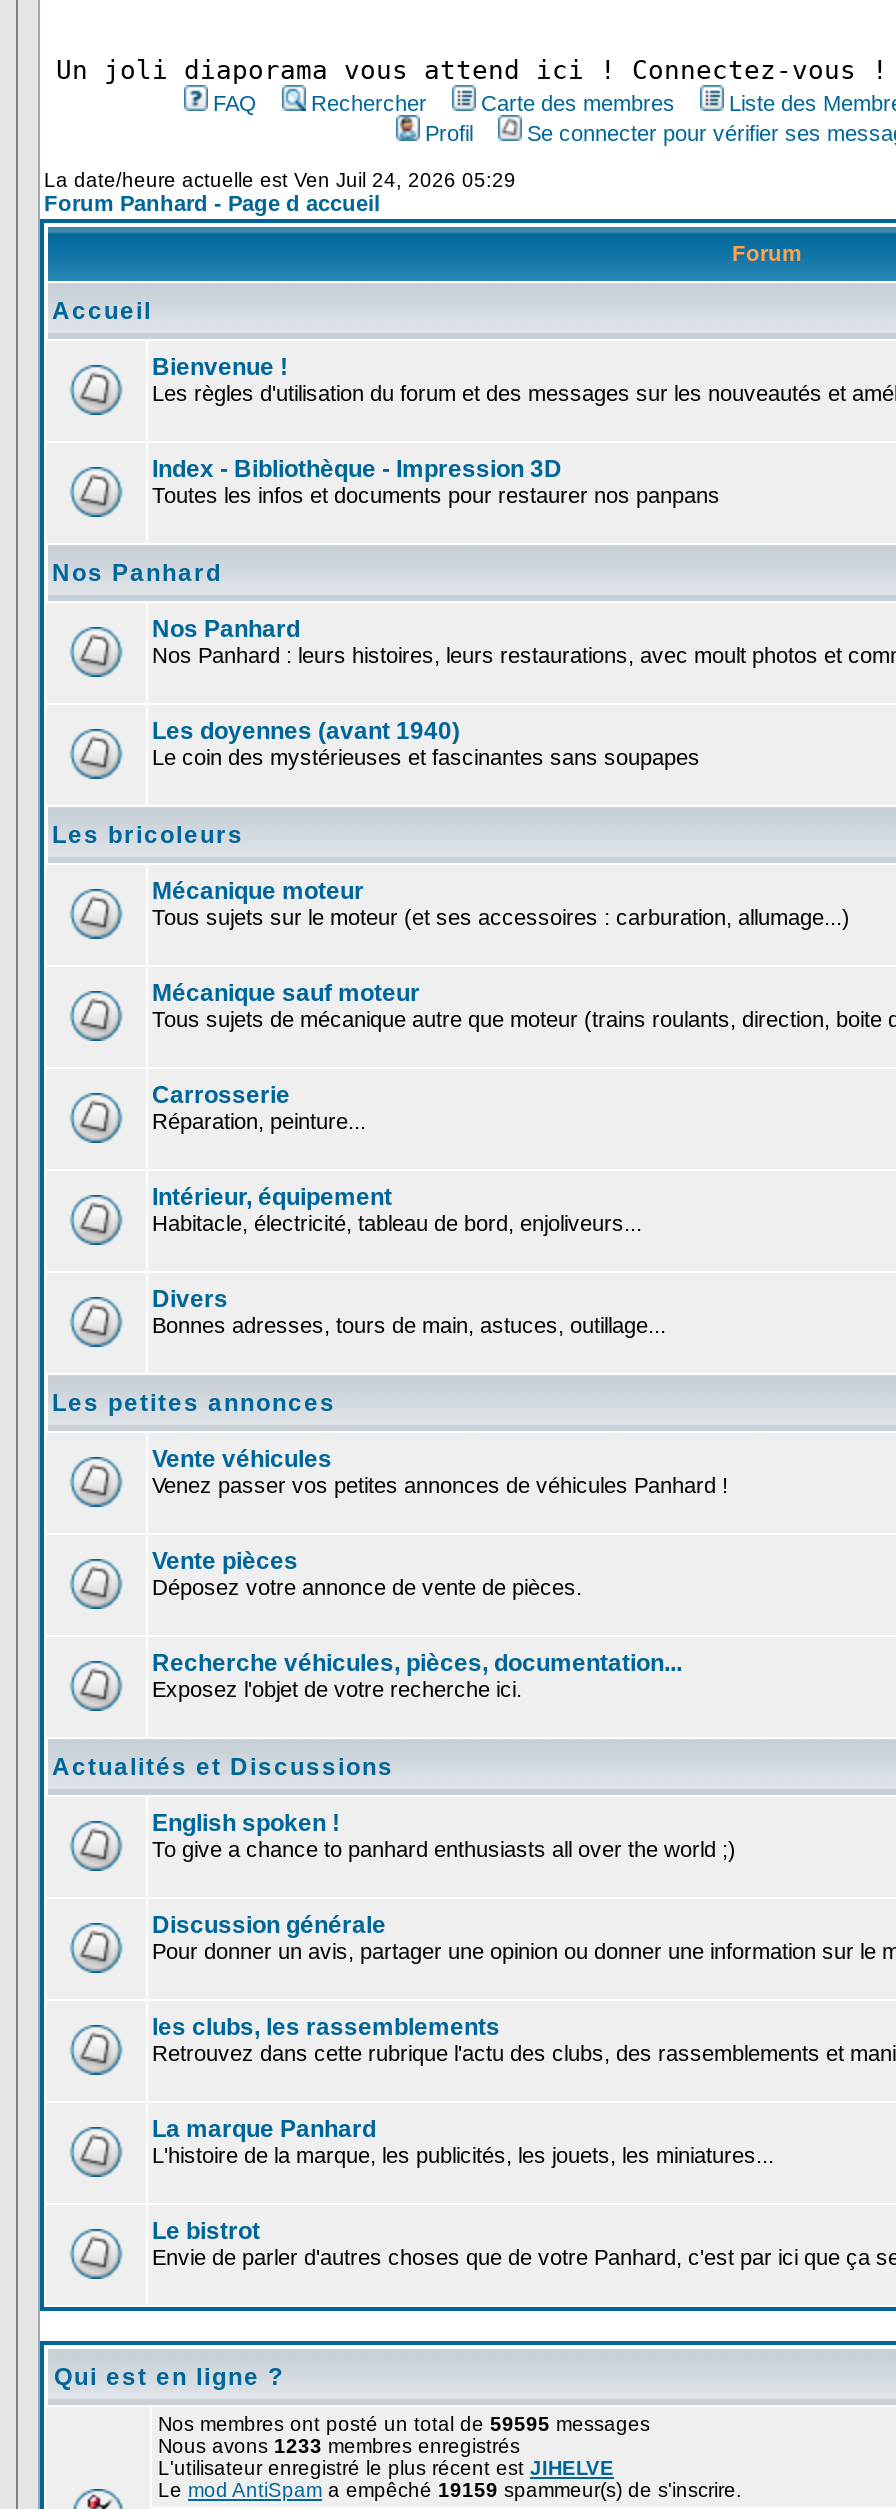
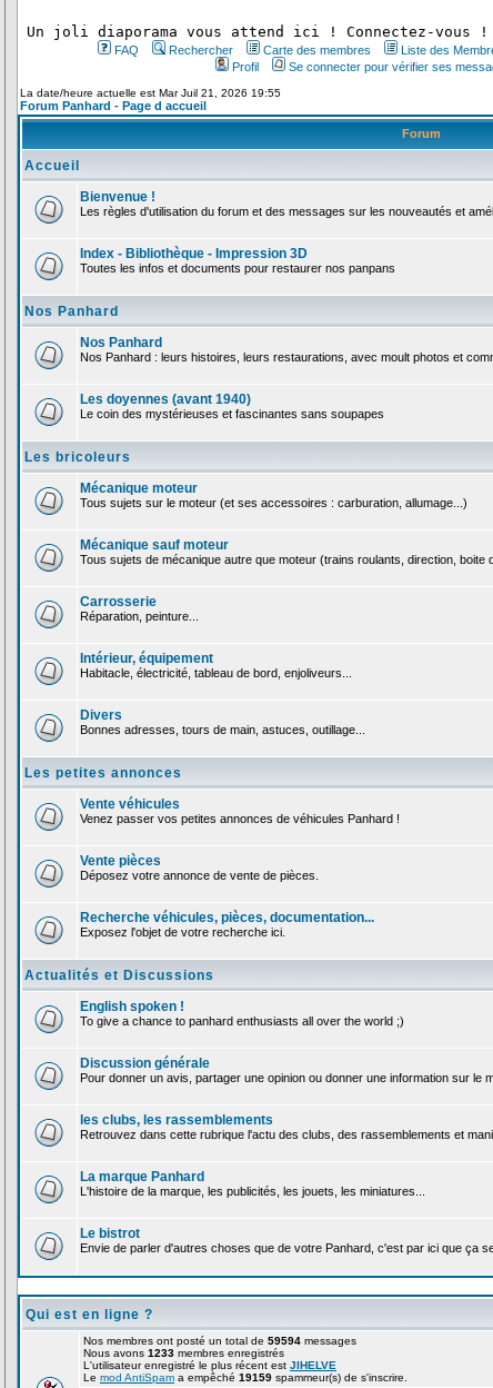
- La date/heure actuelle est Ven Juil 24, 2026 05:29
+ La date/heure actuelle est Mar Juil 21, 2026 19:55

- Nos membres ont posté un total de 59595 messages
+ Nos membres ont posté un total de 59594 messages
